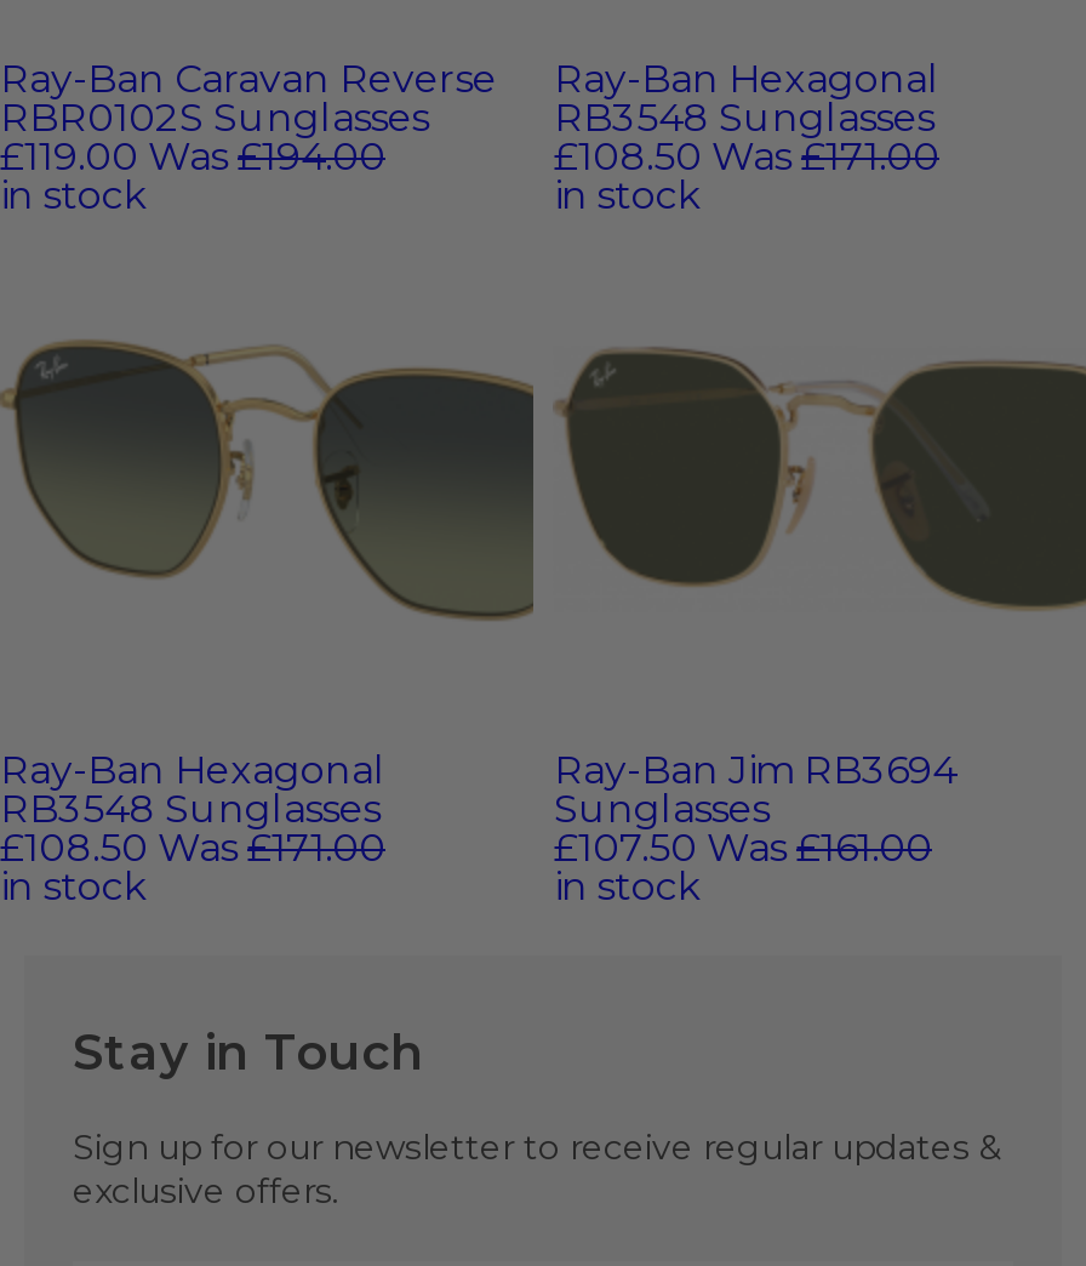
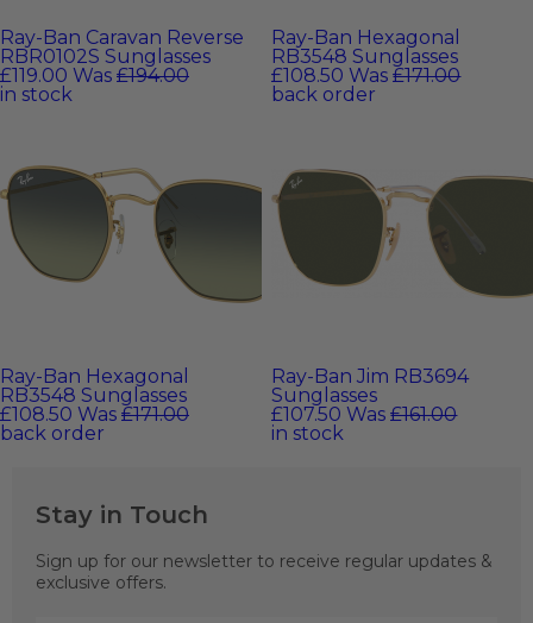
- in stock
+ back order

- in stock
+ back order
